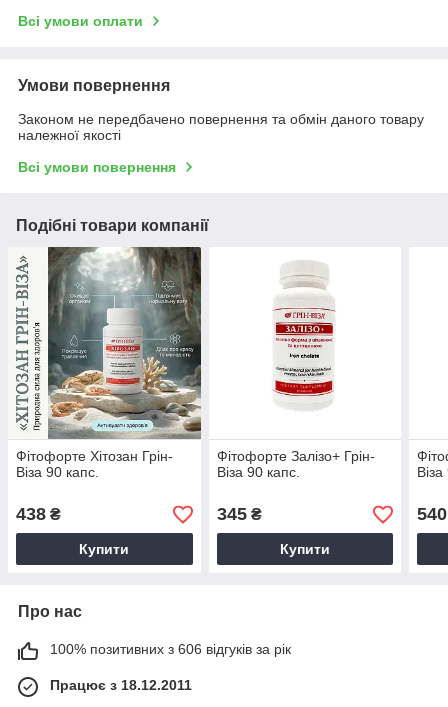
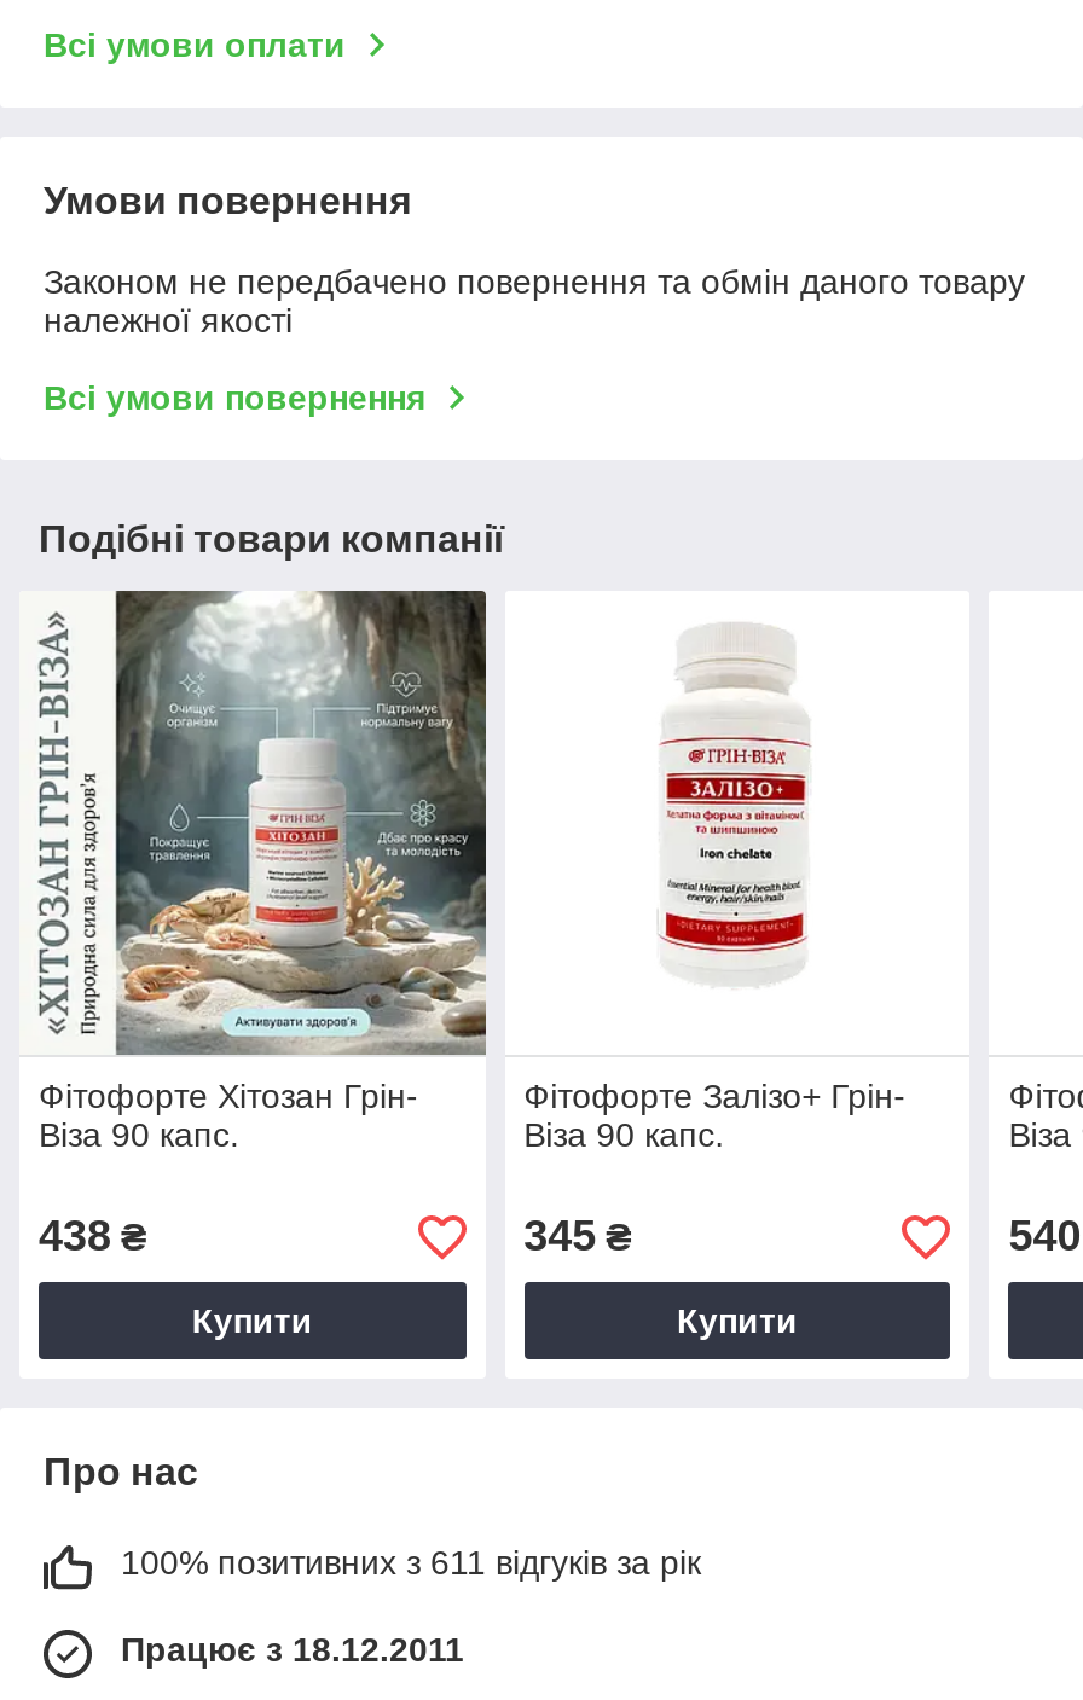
- 100% позитивних з 606 відгуків за рік
+ 100% позитивних з 611 відгуків за рік
